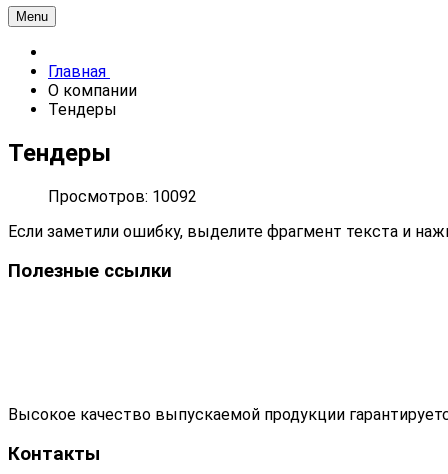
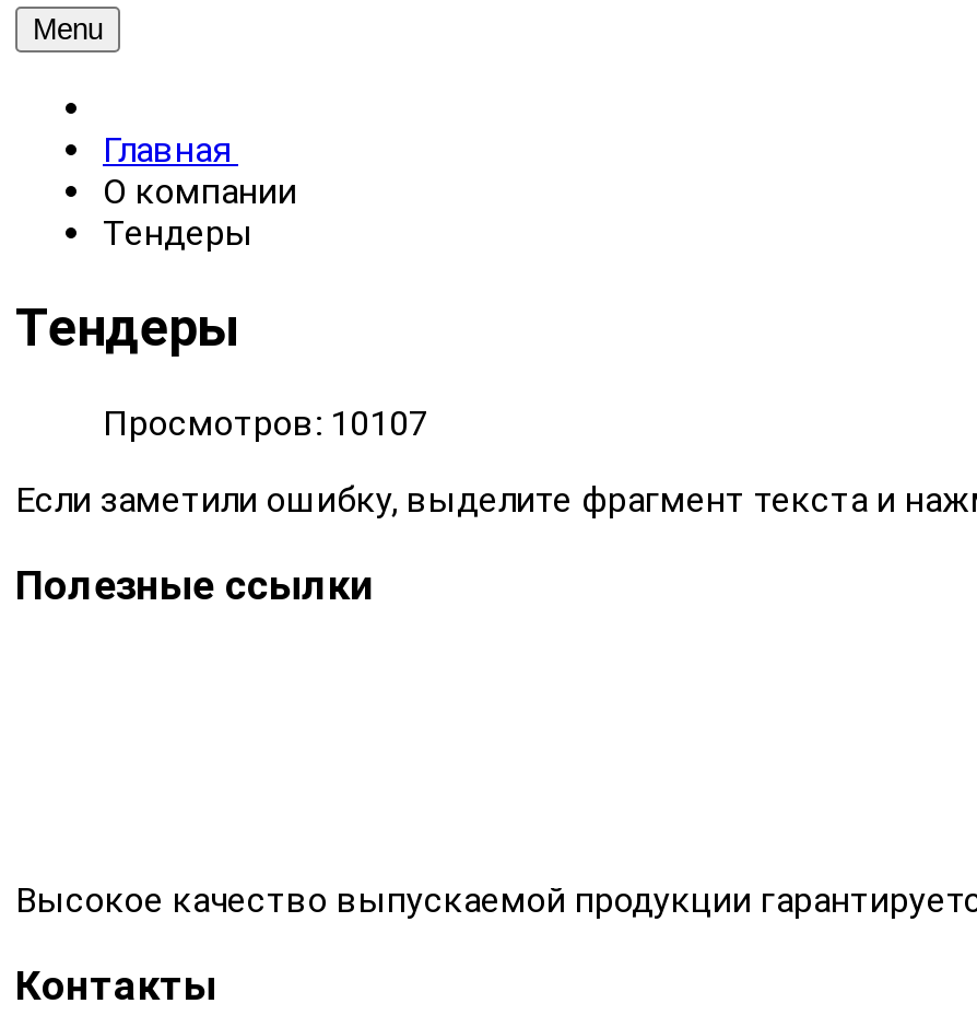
- Просмотров: 10092
+ Просмотров: 10107
